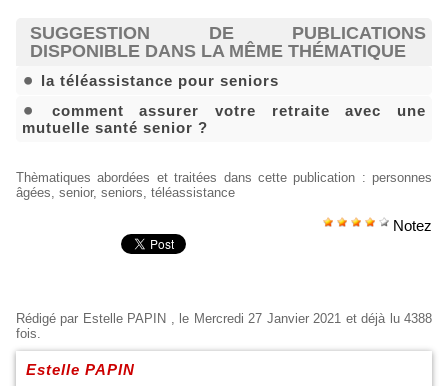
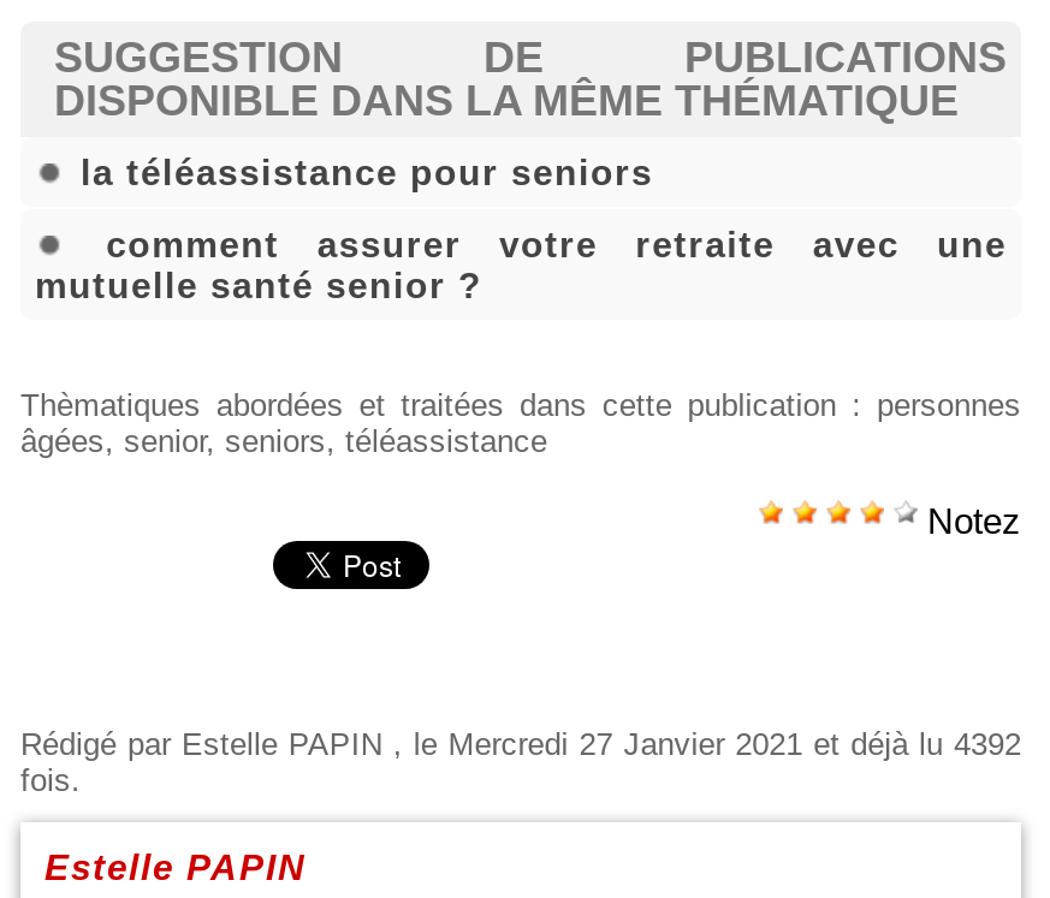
- Rédigé par Estelle PAPIN, le Mercredi 27 Janvier 2021 et déjà lu 4388
+ Rédigé par Estelle PAPIN, le Mercredi 27 Janvier 2021 et déjà lu 4392
